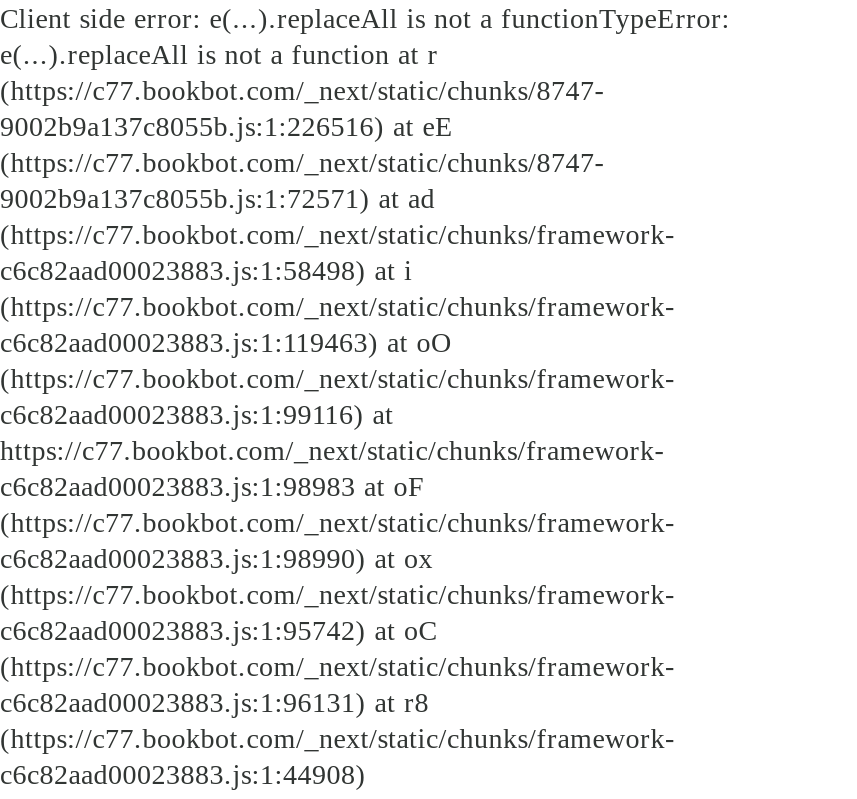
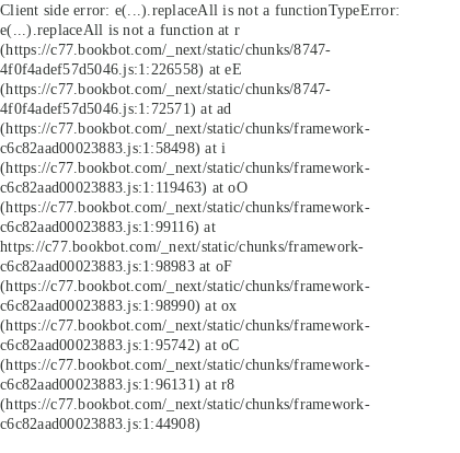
- 9002b9a137c8055b.js:1:226516) at eE
+ 4f0f4adef57d5046.js:1:226558) at eE

- 9002b9a137c8055b.js:1:72571) at ad
+ 4f0f4adef57d5046.js:1:72571) at ad
